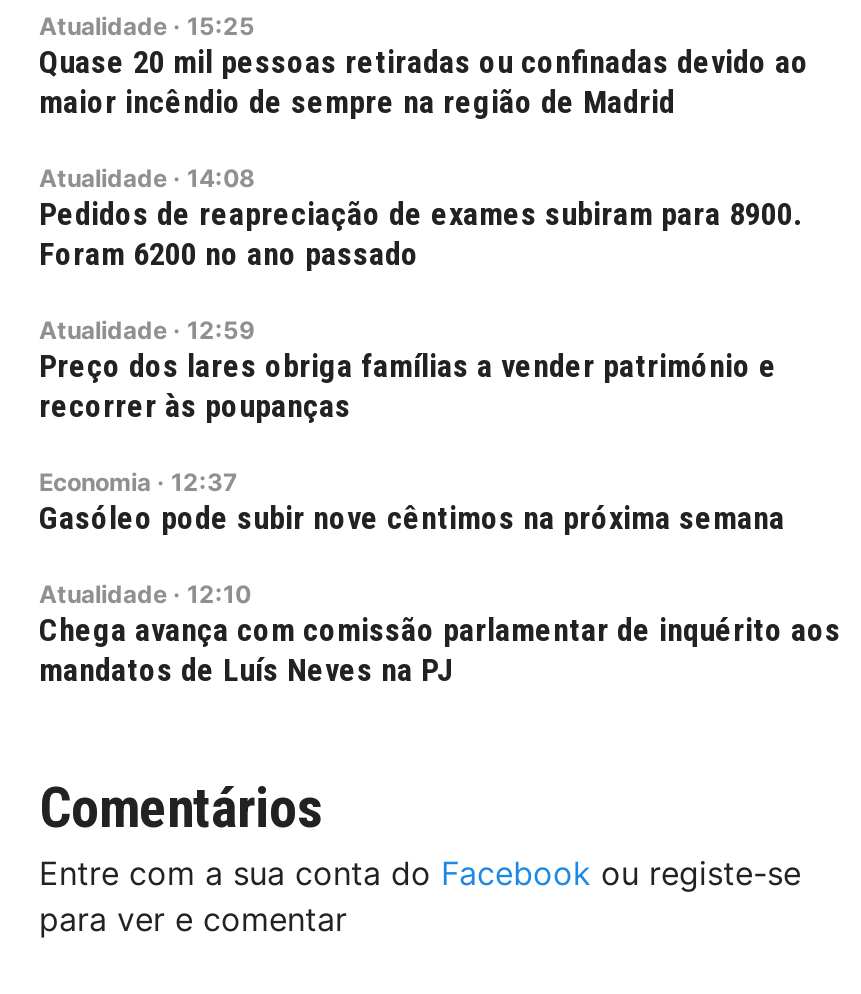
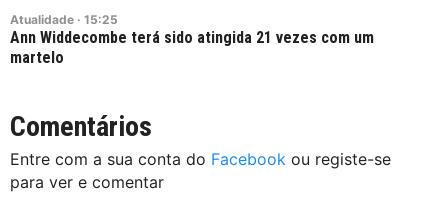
- Quase 20 mil pessoas retiradas ou confinadas devido ao
- maior incêndio de sempre na região de Madrid
- Atualidade · 14:08
- Pedidos de reapreciação de exames subiram para 8900.
- Foram 6200 no ano passado
- Atualidade · 12:59
- Preço dos lares obriga famílias a vender património e
- recorrer às poupanças
- Economia · 12:37
- Gasóleo pode subir nove cêntimos na próxima semana
- Atualidade · 12:10
- Chega avança com comissão parlamentar de inquérito aos
- mandatos de Luís Neves na PJ
+ Ann Widdecombe terá sido atingida 21 vezes com um
+ martelo
